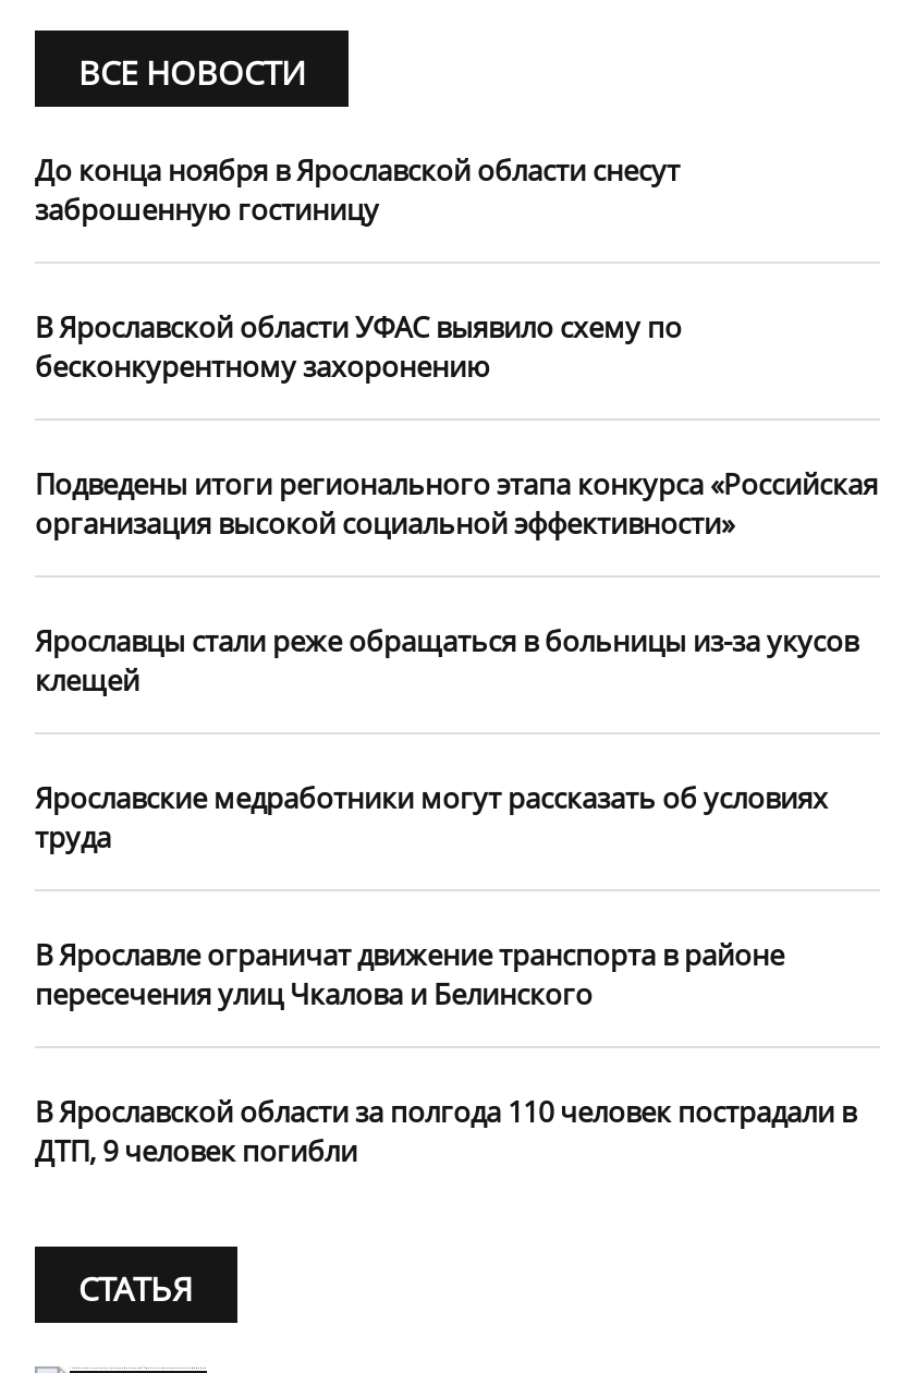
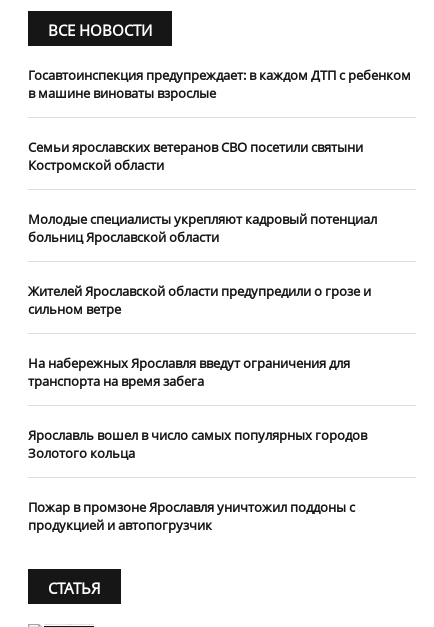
- До конца ноября в Ярославской области снесут
- заброшенную гостиницу
+ Госавтоинспекция предупреждает: в каждом ДТП с ребенком
+ в машине виноваты взрослые

- В Ярославской области УФАС выявило схему по
- бесконкурентному захоронению
+ Семьи ярославских ветеранов СВО посетили святыни
+ Костромской области

- Подведены итоги регионального этапа конкурса «Российская
- организация высокой социальной эффективности»
+ Молодые специалисты укрепляют кадровый потенциал
+ больниц Ярославской области

- Ярославцы стали реже обращаться в больницы из-за укусов
- клещей
+ Жителей Ярославской области предупредили о грозе и
+ сильном ветре

- Ярославские медработники могут рассказать об условиях
- труда
+ На набережных Ярославля введут ограничения для
+ транспорта на время забега

- В Ярославле ограничат движение транспорта в районе
- пересечения улиц Чкалова и Белинского
+ Ярославль вошел в число самых популярных городов
+ Золотого кольца

- В Ярославской области за полгода 110 человек пострадали в
- ДТП, 9 человек погибли
+ Пожар в промзоне Ярославля уничтожил поддоны с
+ продукцией и автопогрузчик
